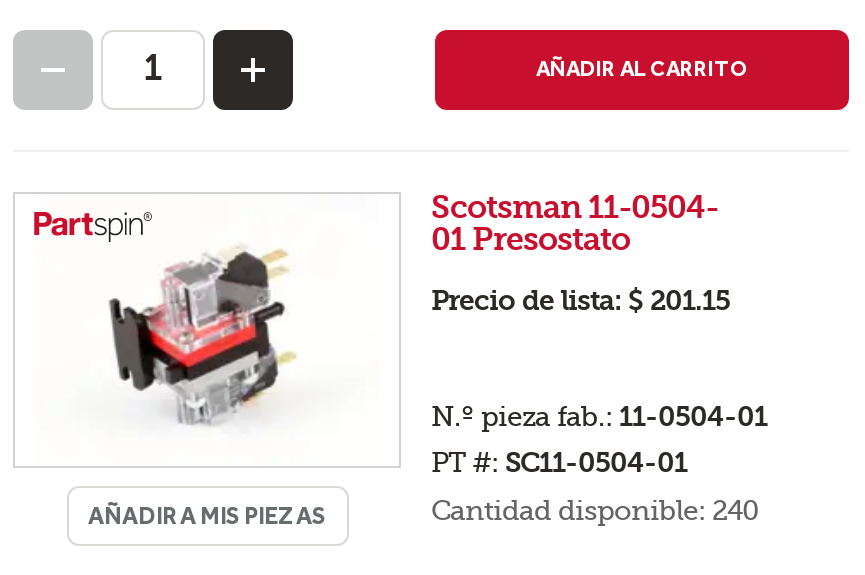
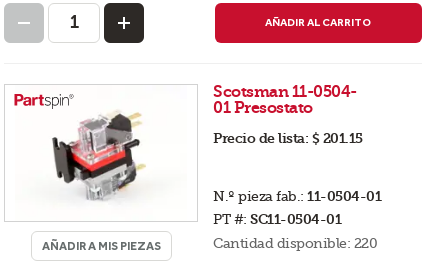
- Cantidad disponible: 240
+ Cantidad disponible: 220
